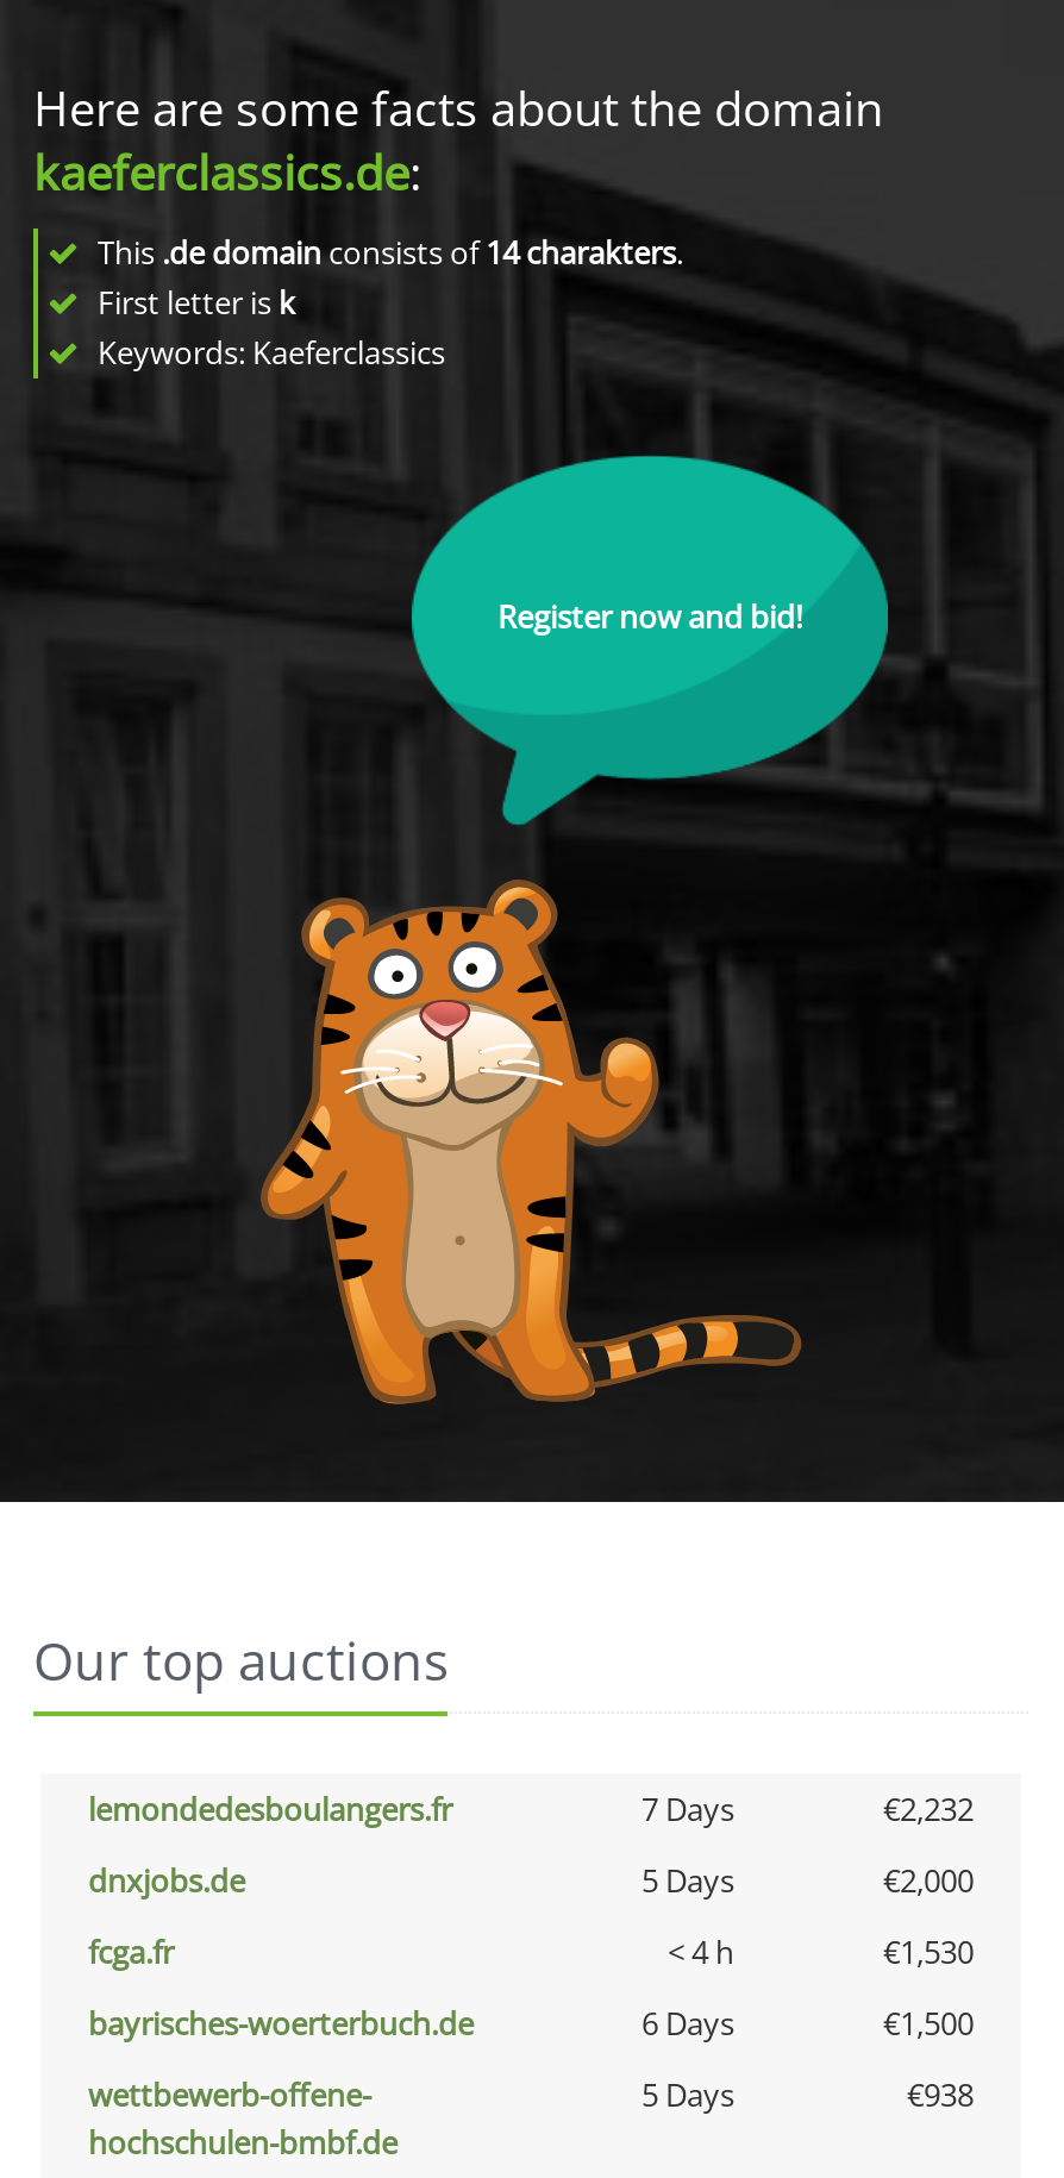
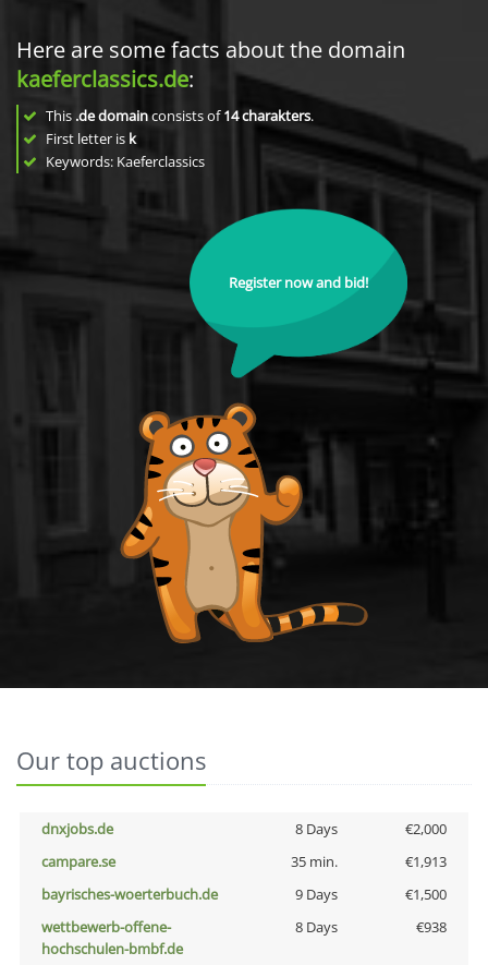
- lemondedesboulangers.fr
- 7 Days
- €2,232

- 5 Days
+ 8 Days

- fcga.fr
- < 4 h
- €1,530
+ campare.se
+ 35 min.
+ €1,913

- 6 Days
+ 9 Days

- 5 Days
+ 8 Days
